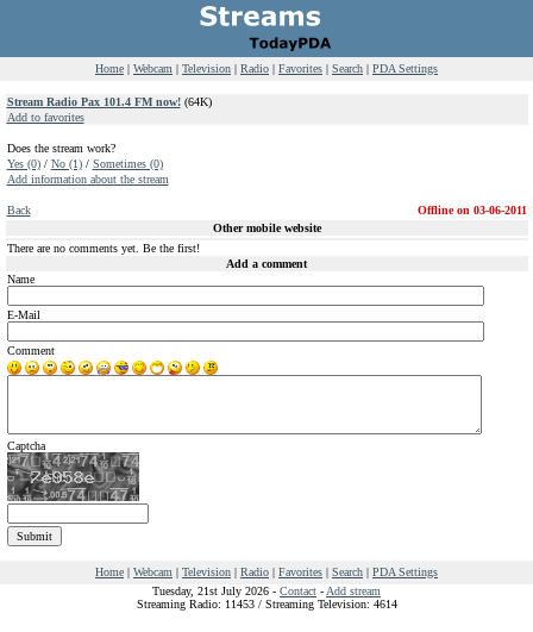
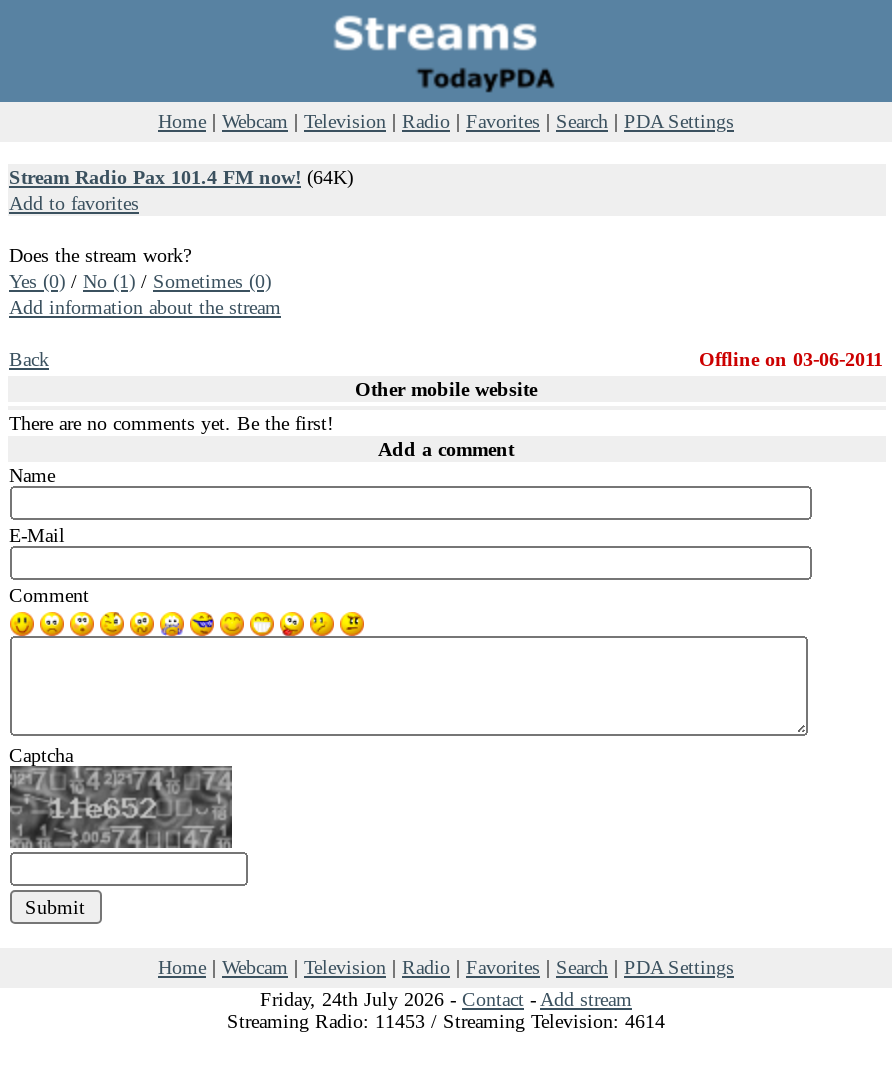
- Tuesday, 21st July 2026 - Contact - Add stream
+ Friday, 24th July 2026 - Contact - Add stream
